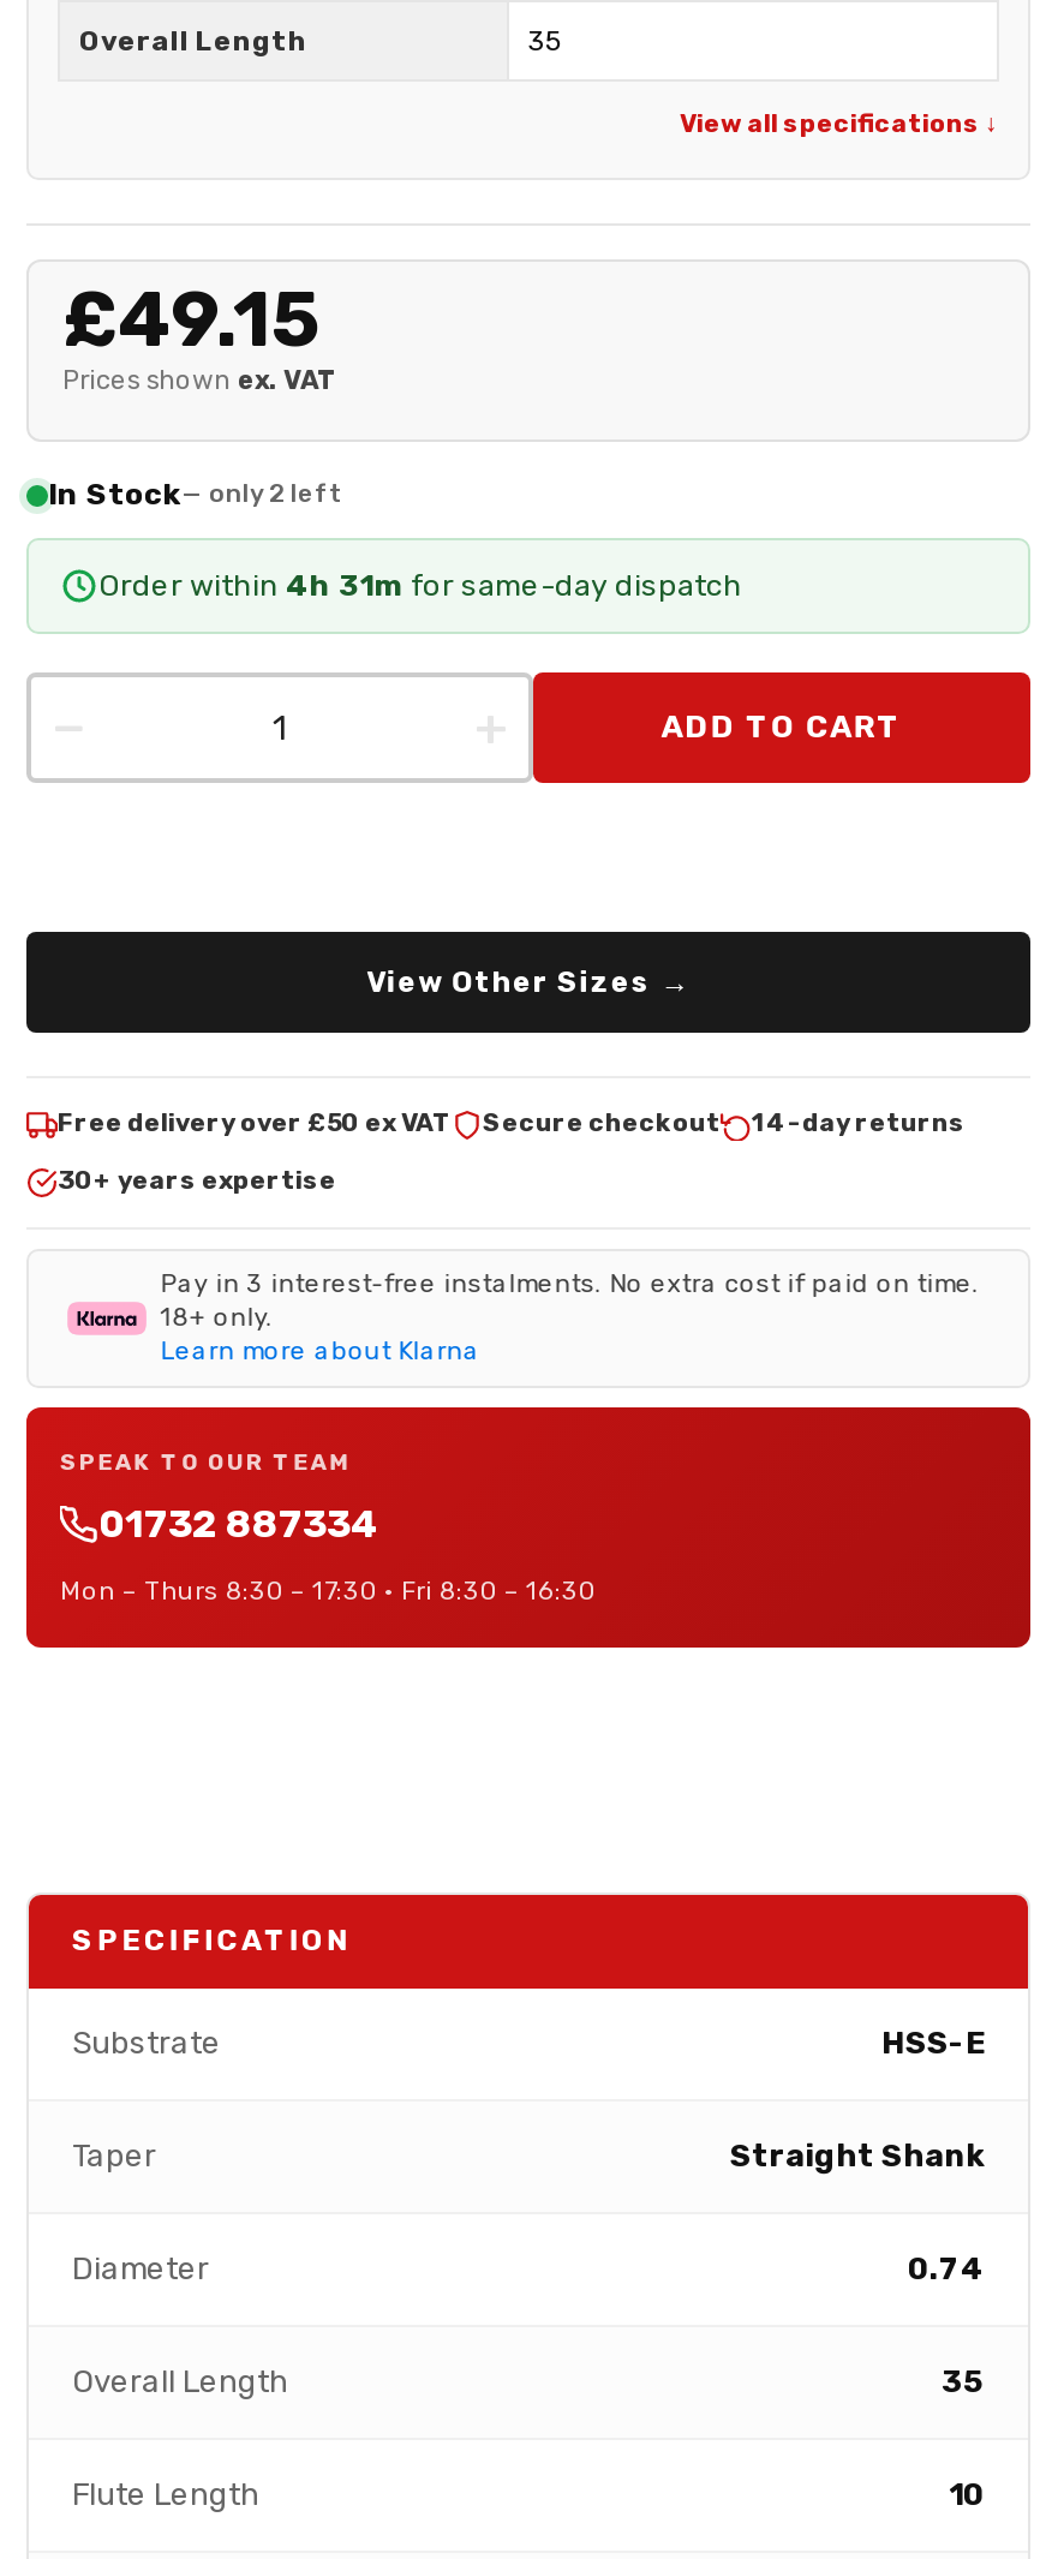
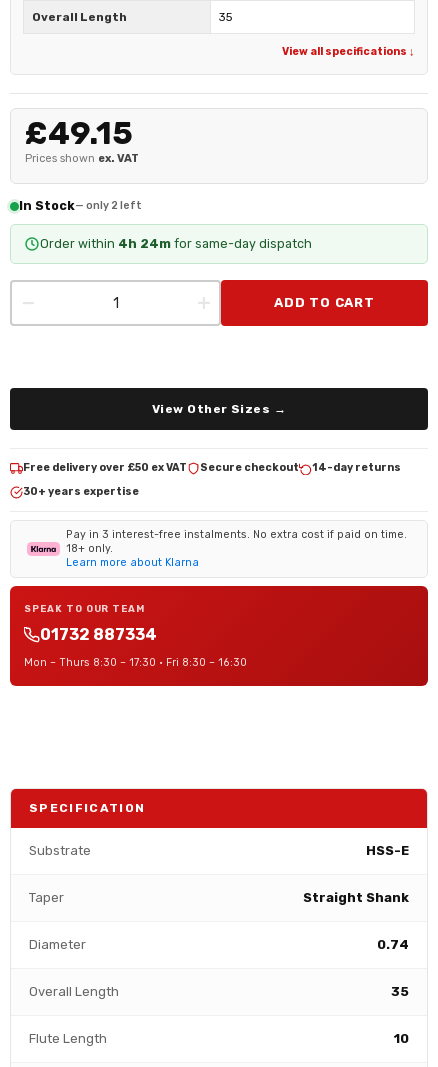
- Order within 4h 31m for same-day dispatch
+ Order within 4h 24m for same-day dispatch
